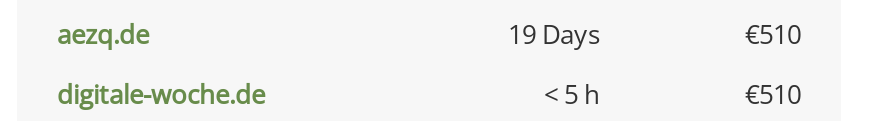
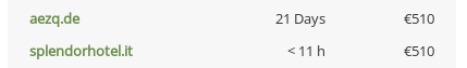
- 19 Days
+ 21 Days

- digitale-woche.de
- < 5 h
+ splendorhotel.it
+ < 11 h
